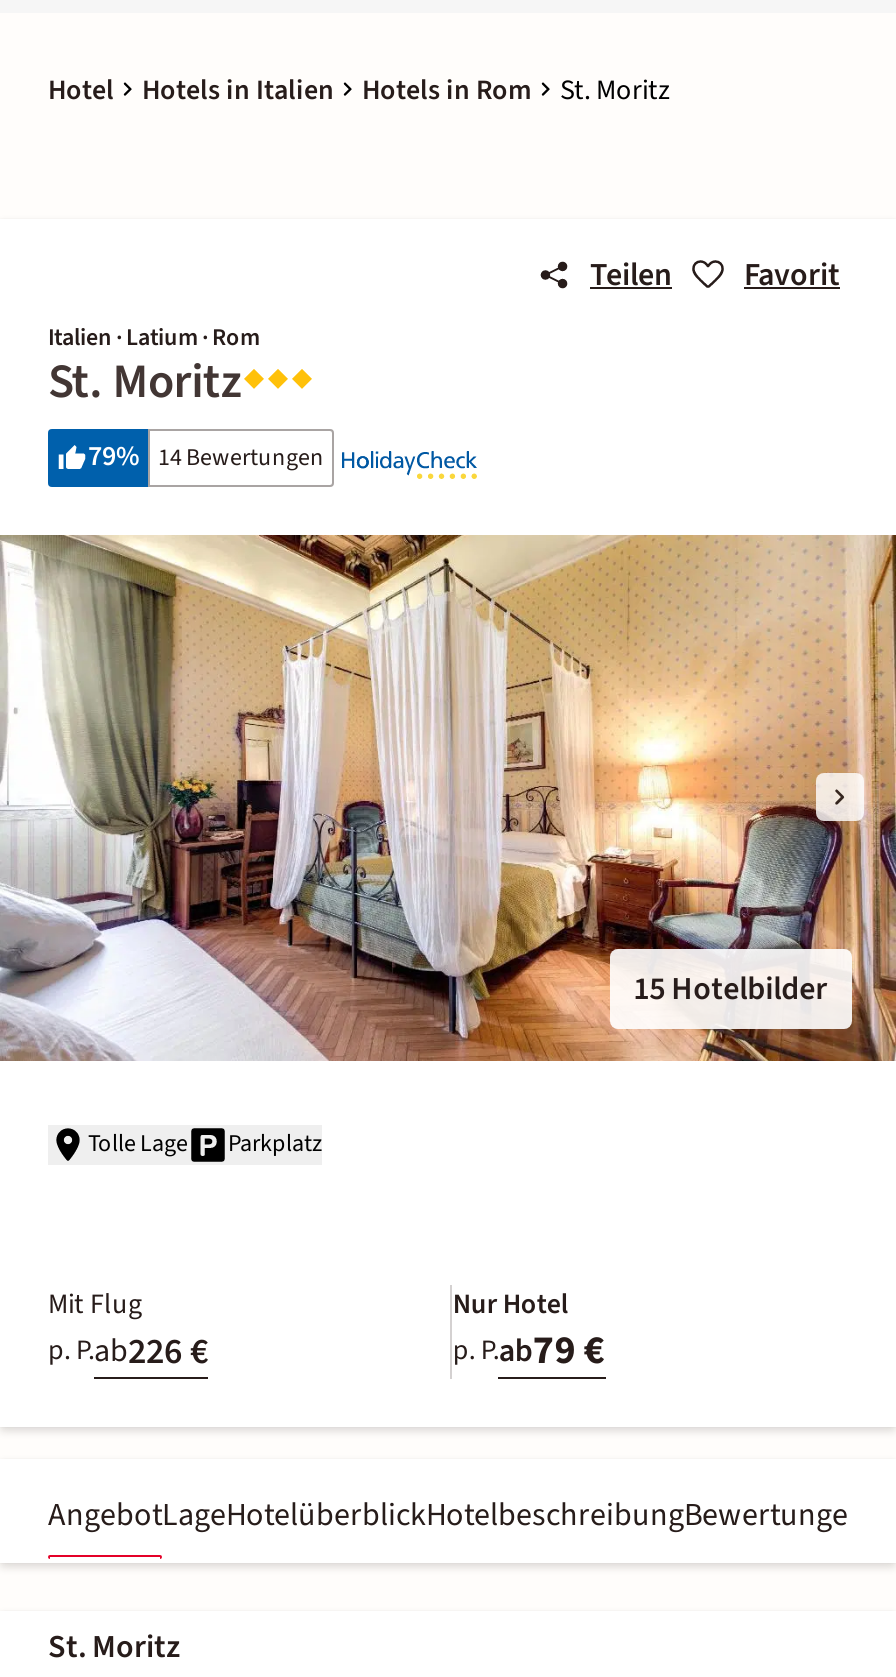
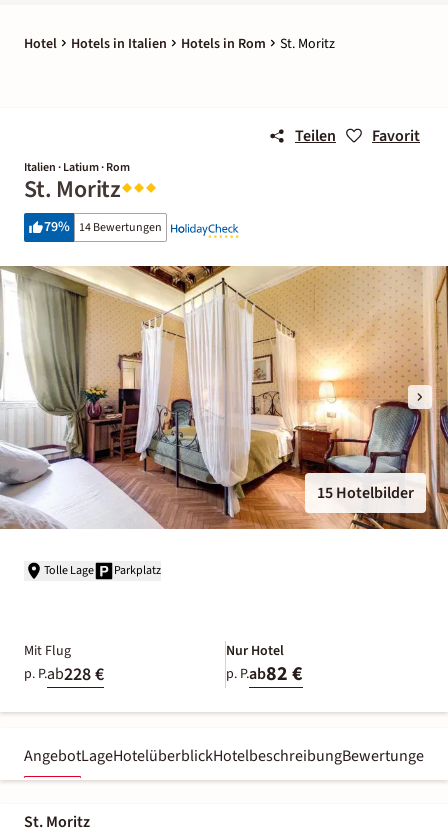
- p. P.ab226 €
+ p. P.ab228 €

- p. P.ab79 €
+ p. P.ab82 €
